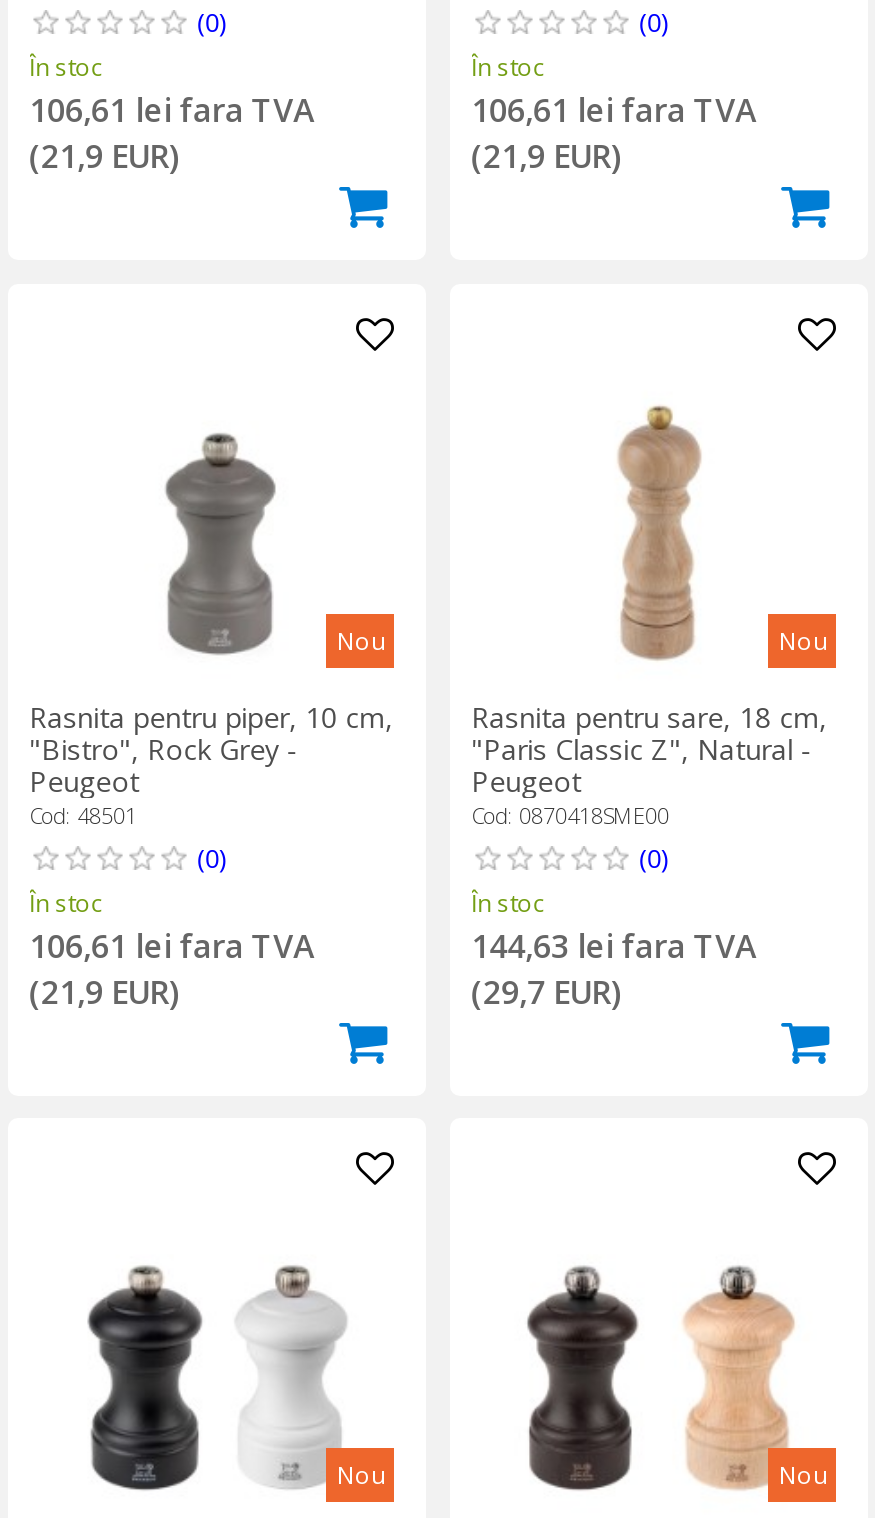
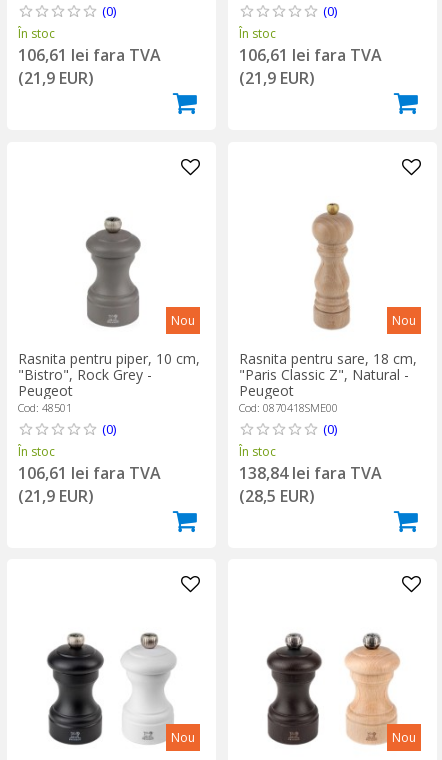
- 144,63 lei fara TVA
+ 138,84 lei fara TVA

- (29,7 EUR)
+ (28,5 EUR)
